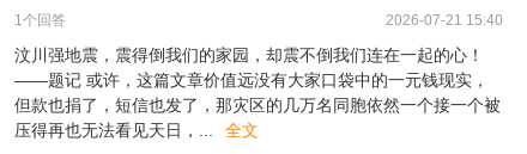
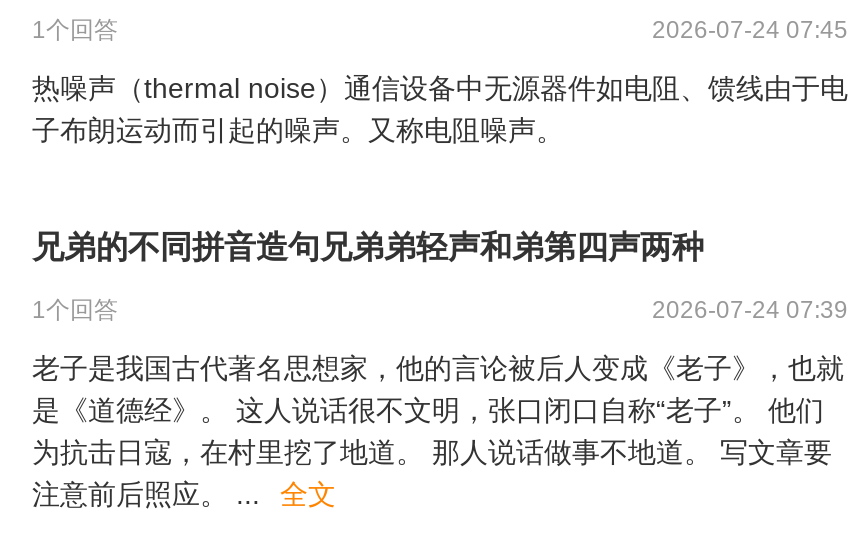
- 2026-07-21 15:40
- 汶川强地震，震得倒我们的家园，却震不倒我们连在一起的心！
- ——题记 或许，这篇文章价值远没有大家口袋中的一元钱现实，
- 但款也捐了，短信也发了，那灾区的几万名同胞依然一个接一个被
- 压得再也无法看见天日，...
+ 2026-07-24 07:45
+ 热噪声（thermal noise）通信设备中无源器件如电阻、馈线由于电
+ 子布朗运动而引起的噪声。又称电阻噪声。
+ 兄弟的不同拼音造句兄弟弟轻声和弟第四声两种
+ 1个回答
+ 2026-07-24 07:39
+ 老子是我国古代著名思想家，他的言论被后人变成《老子》，也就
+ 是《道德经》。 这人说话很不文明，张口闭口自称“老子”。 他们
+ 为抗击日寇，在村里挖了地道。 那人说话做事不地道。 写文章要
+ 注意前后照应。...
